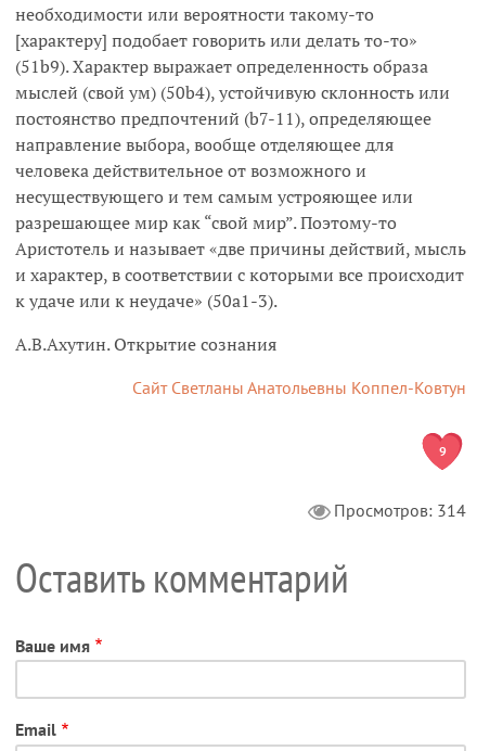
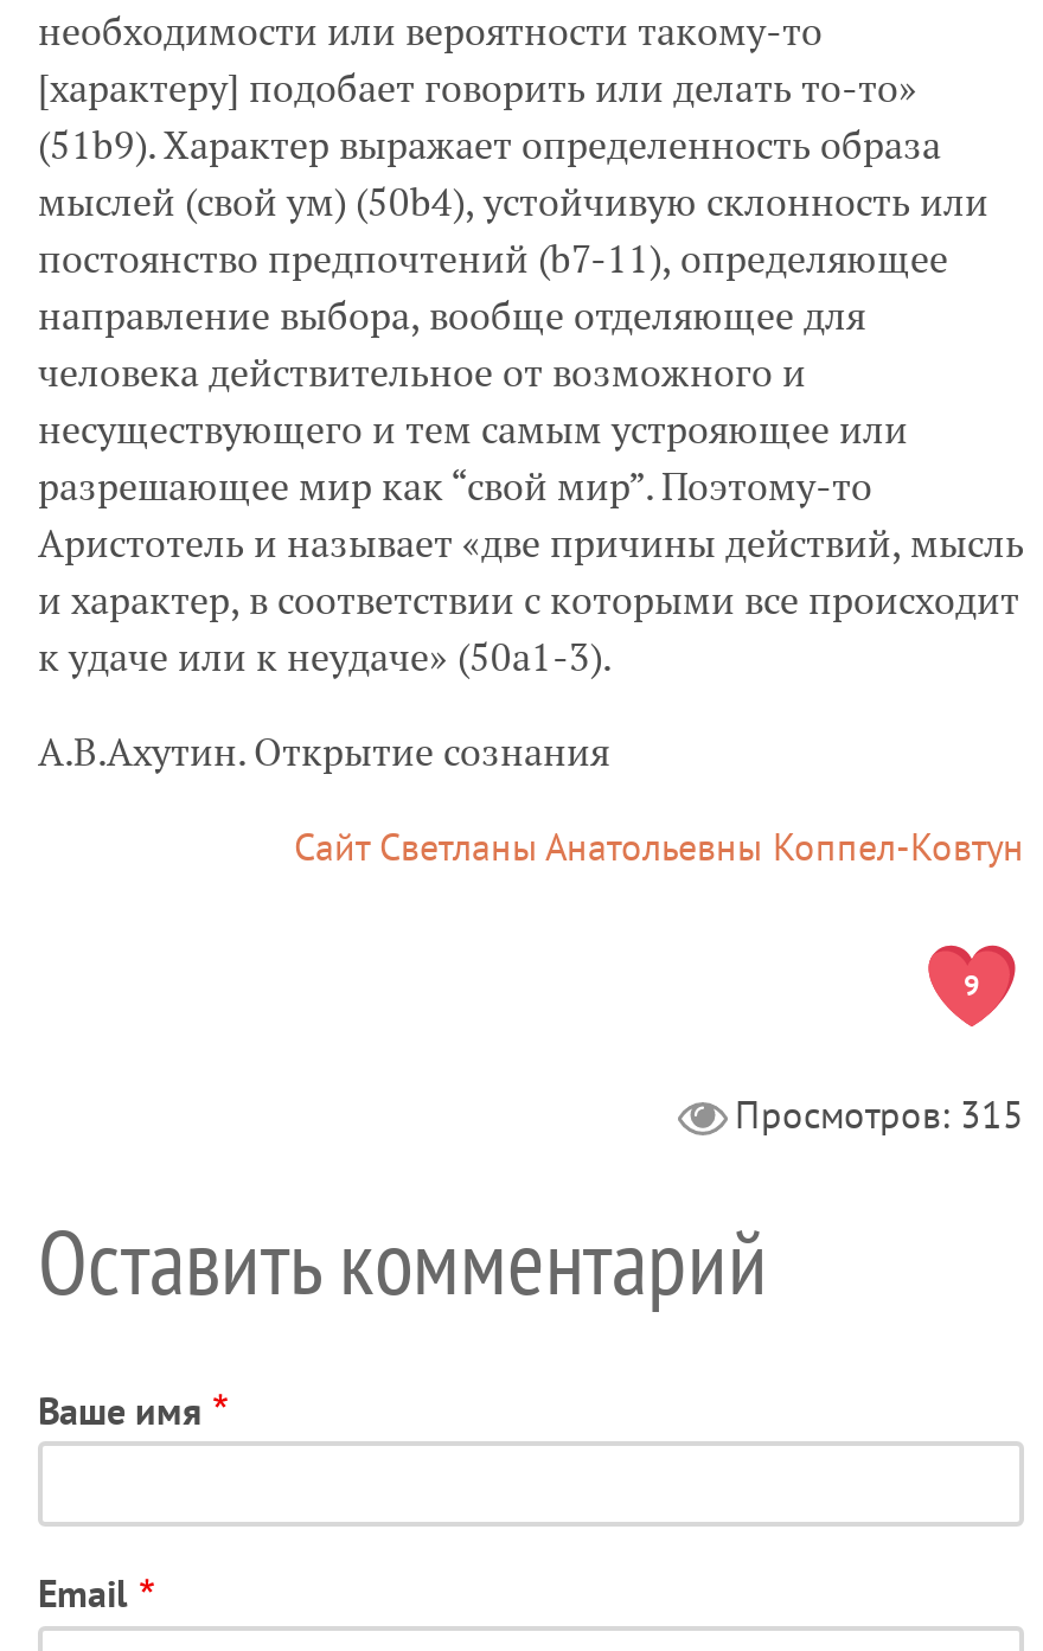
- Просмотров: 314
+ Просмотров: 315
